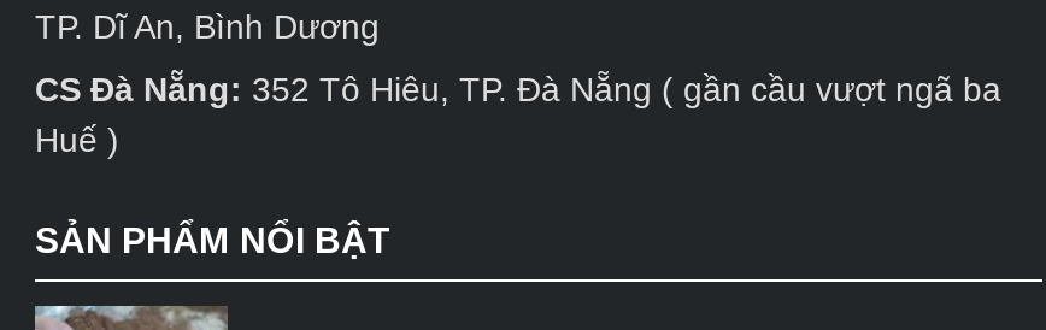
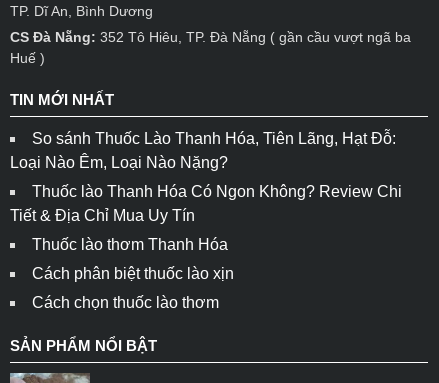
+ TIN MỚI NHẤT
+ So sánh Thuốc Lào Thanh Hóa, Tiên Lãng, Hạt Đỗ:
+ Loại Nào Êm, Loại Nào Nặng?
+ Thuốc lào Thanh Hóa Có Ngon Không? Review Chi
+ Tiết & Địa Chỉ Mua Uy Tín
+ Thuốc lào thơm Thanh Hóa
+ Cách phân biệt thuốc lào xịn
+ Cách chọn thuốc lào thơm
